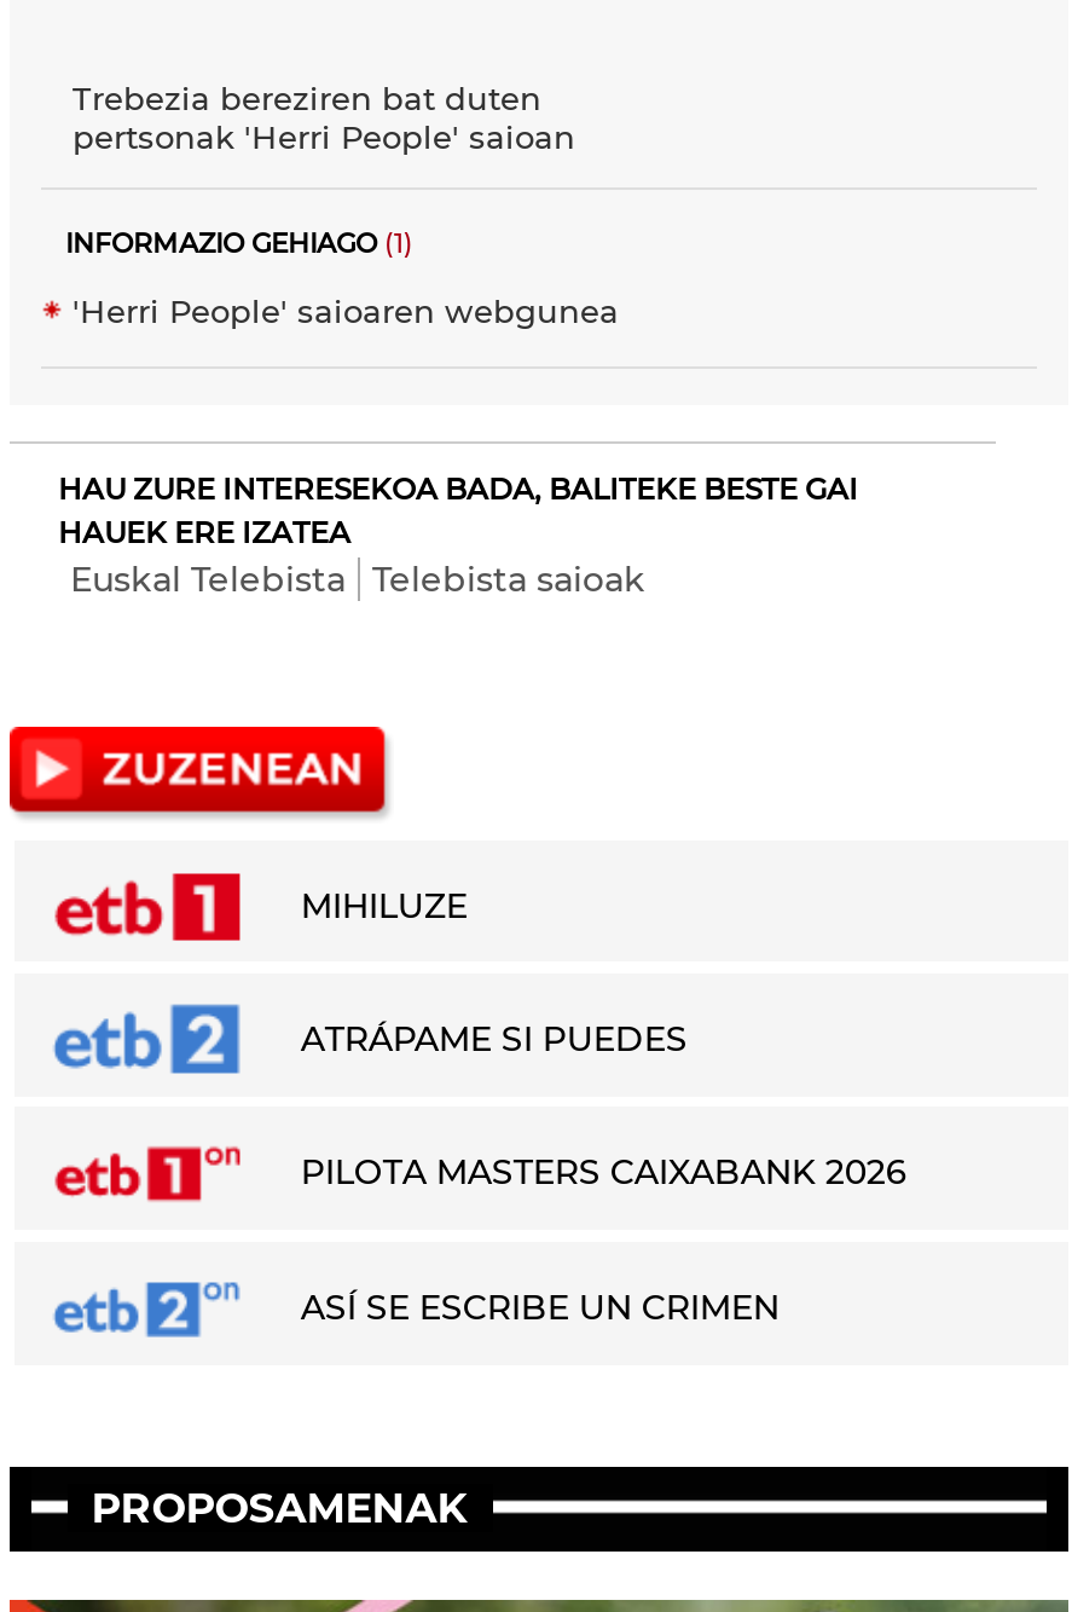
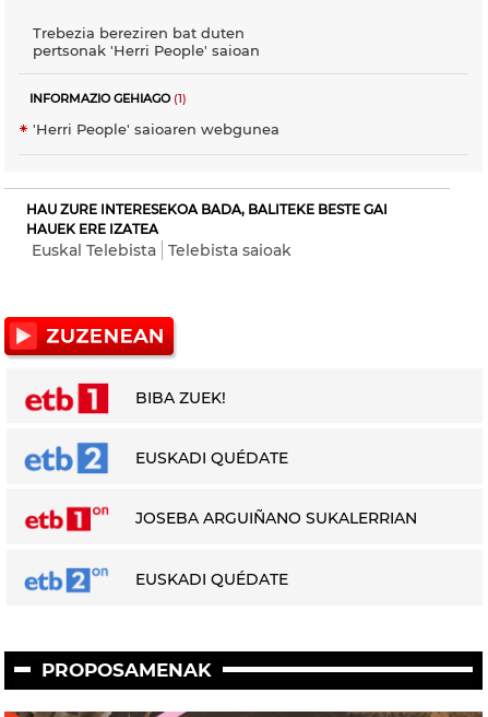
- MIHILUZE
+ BIBA ZUEK!

- ATRÁPAME SI PUEDES
+ EUSKADI QUÉDATE

- PILOTA MASTERS CAIXABANK 2026
+ JOSEBA ARGUIÑANO SUKALERRIAN

- ASÍ SE ESCRIBE UN CRIMEN
+ EUSKADI QUÉDATE
